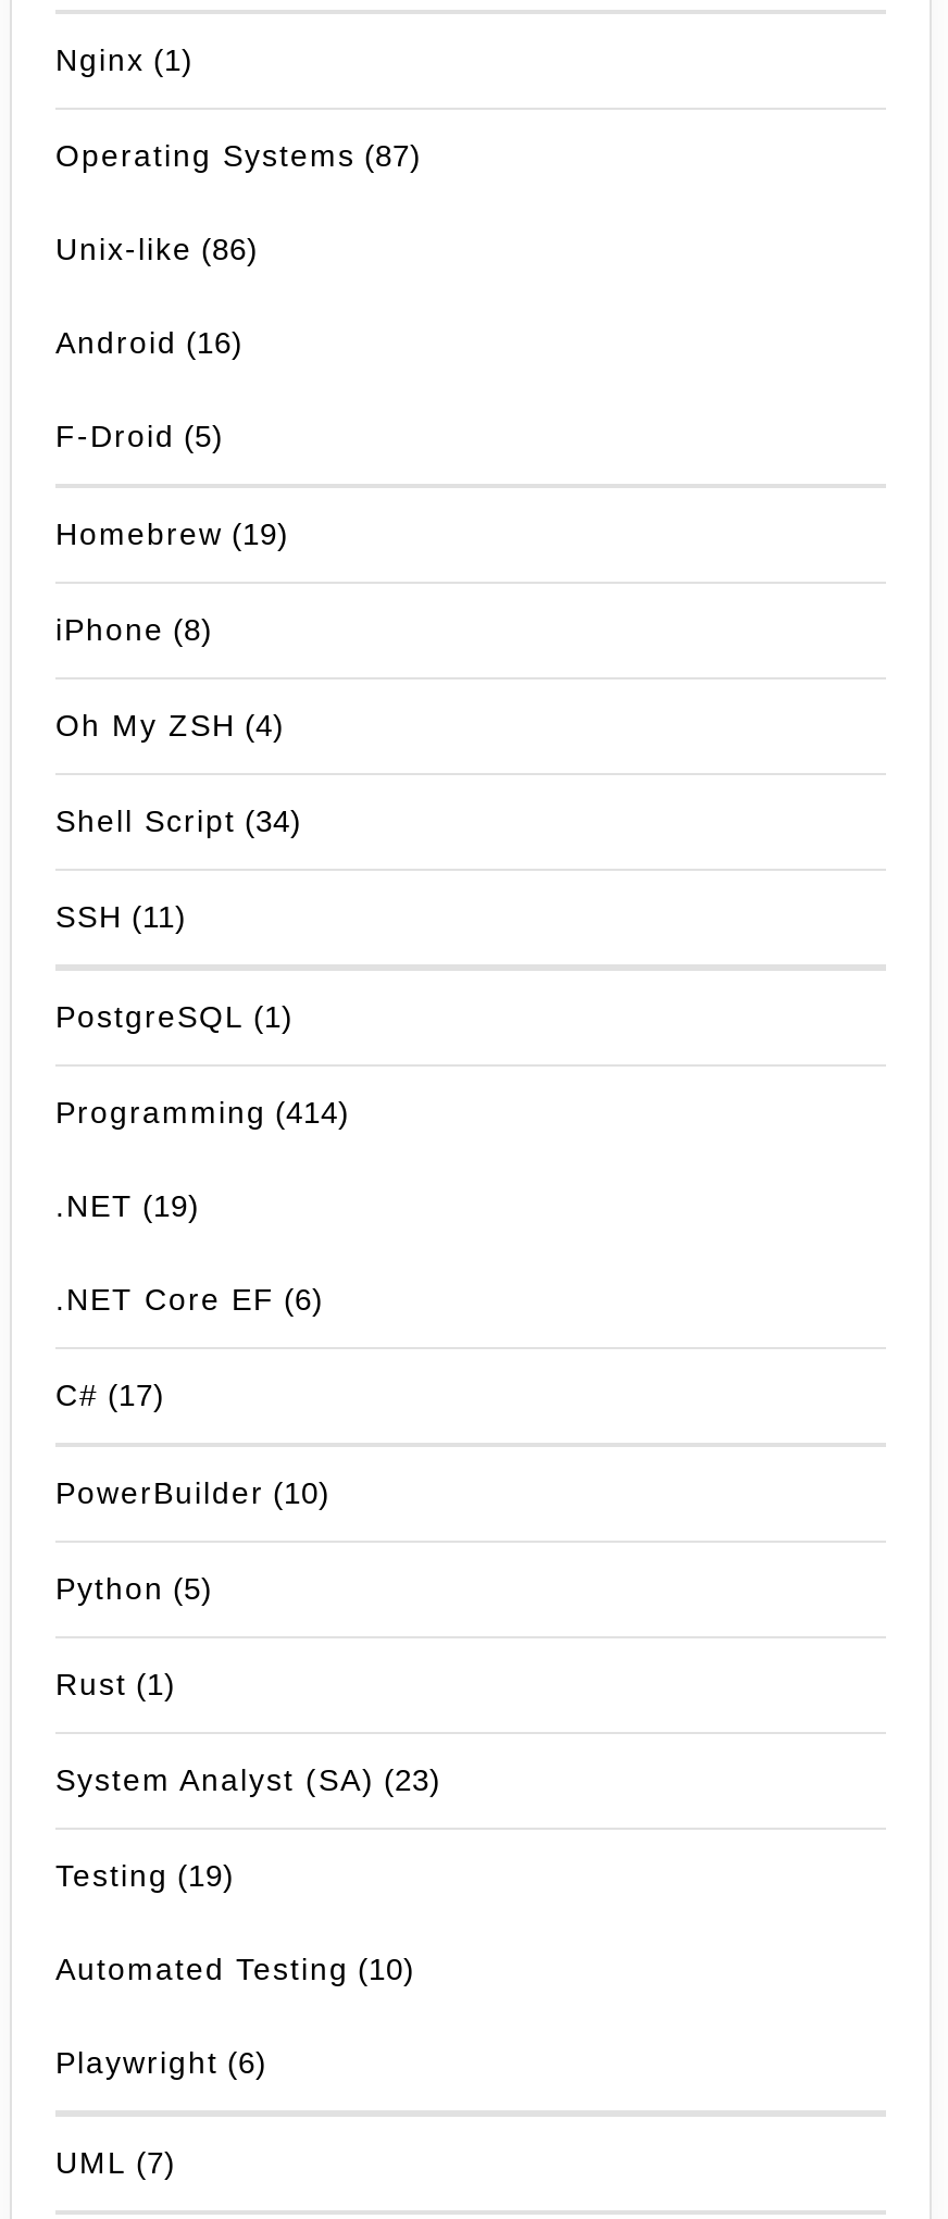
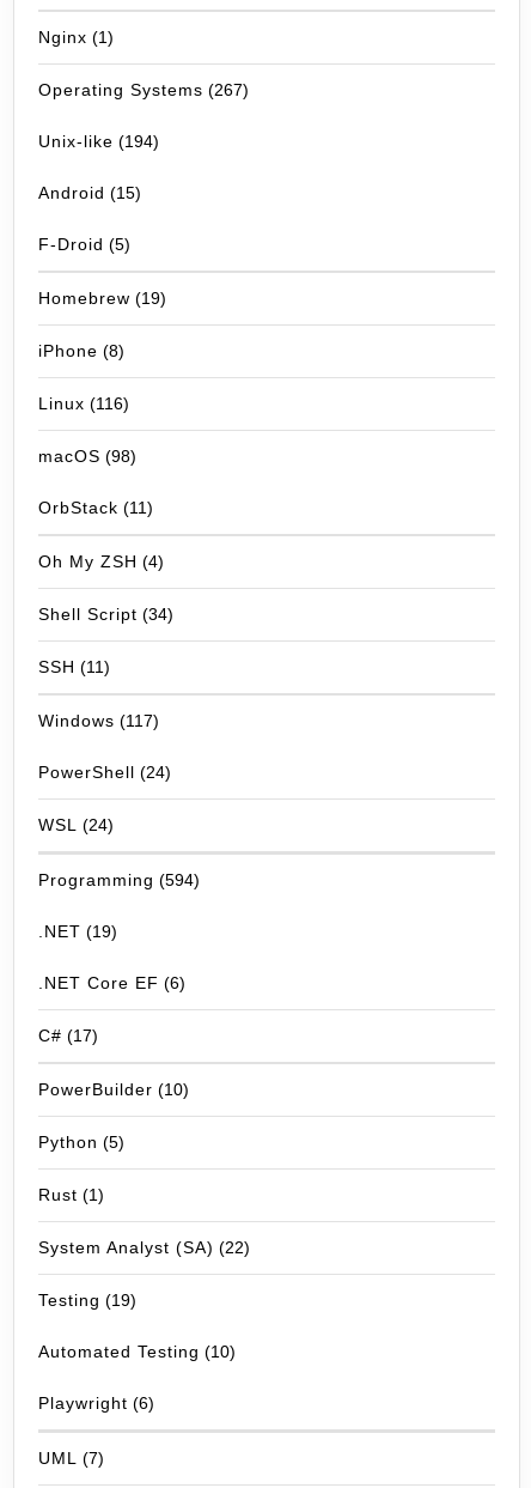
- Operating Systems (87)
+ Operating Systems (267)

- Unix-like (86)
+ Unix-like (194)

- Android (16)
+ Android (15)

+ Linux (116)
+ macOS (98)
+ OrbStack (11)

- PostgreSQL (1)
- Programming (414)
+ Windows (117)
+ PowerShell (24)
+ WSL (24)
+ Programming (594)

- System Analyst (SA) (23)
+ System Analyst (SA) (22)
